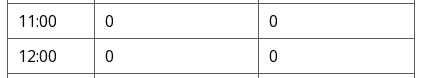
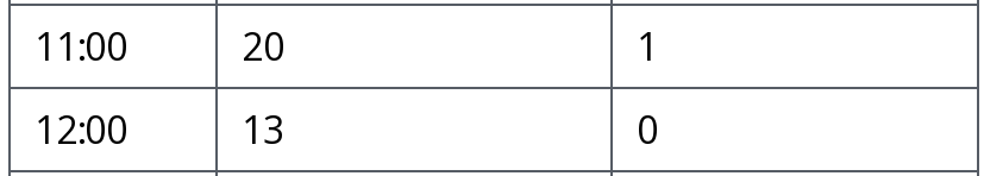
- 0
+ 20

- 0
+ 1

- 0
+ 13
